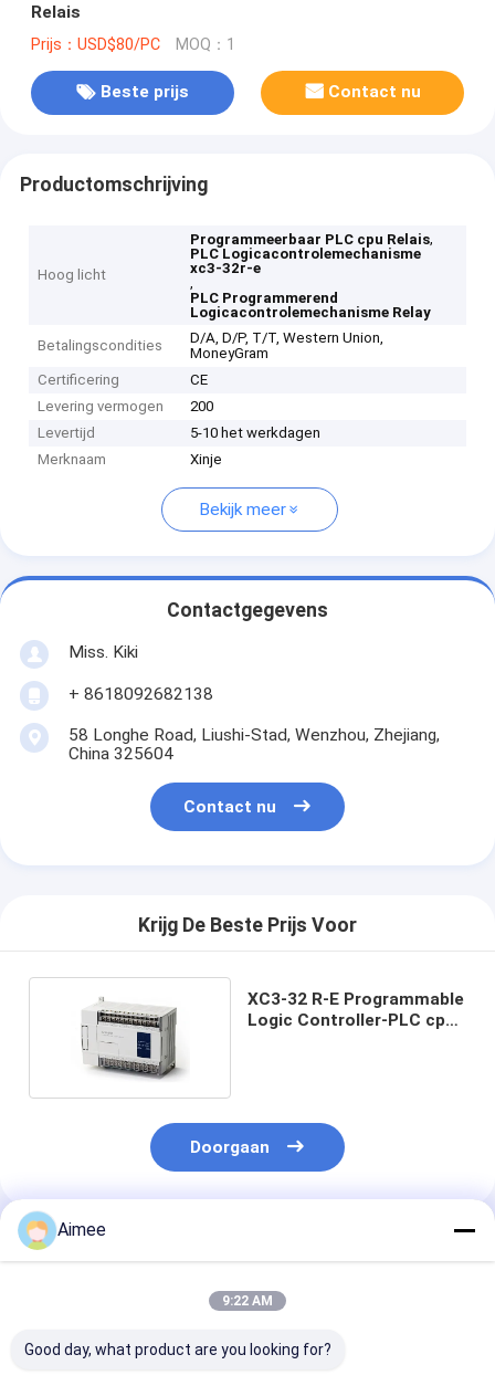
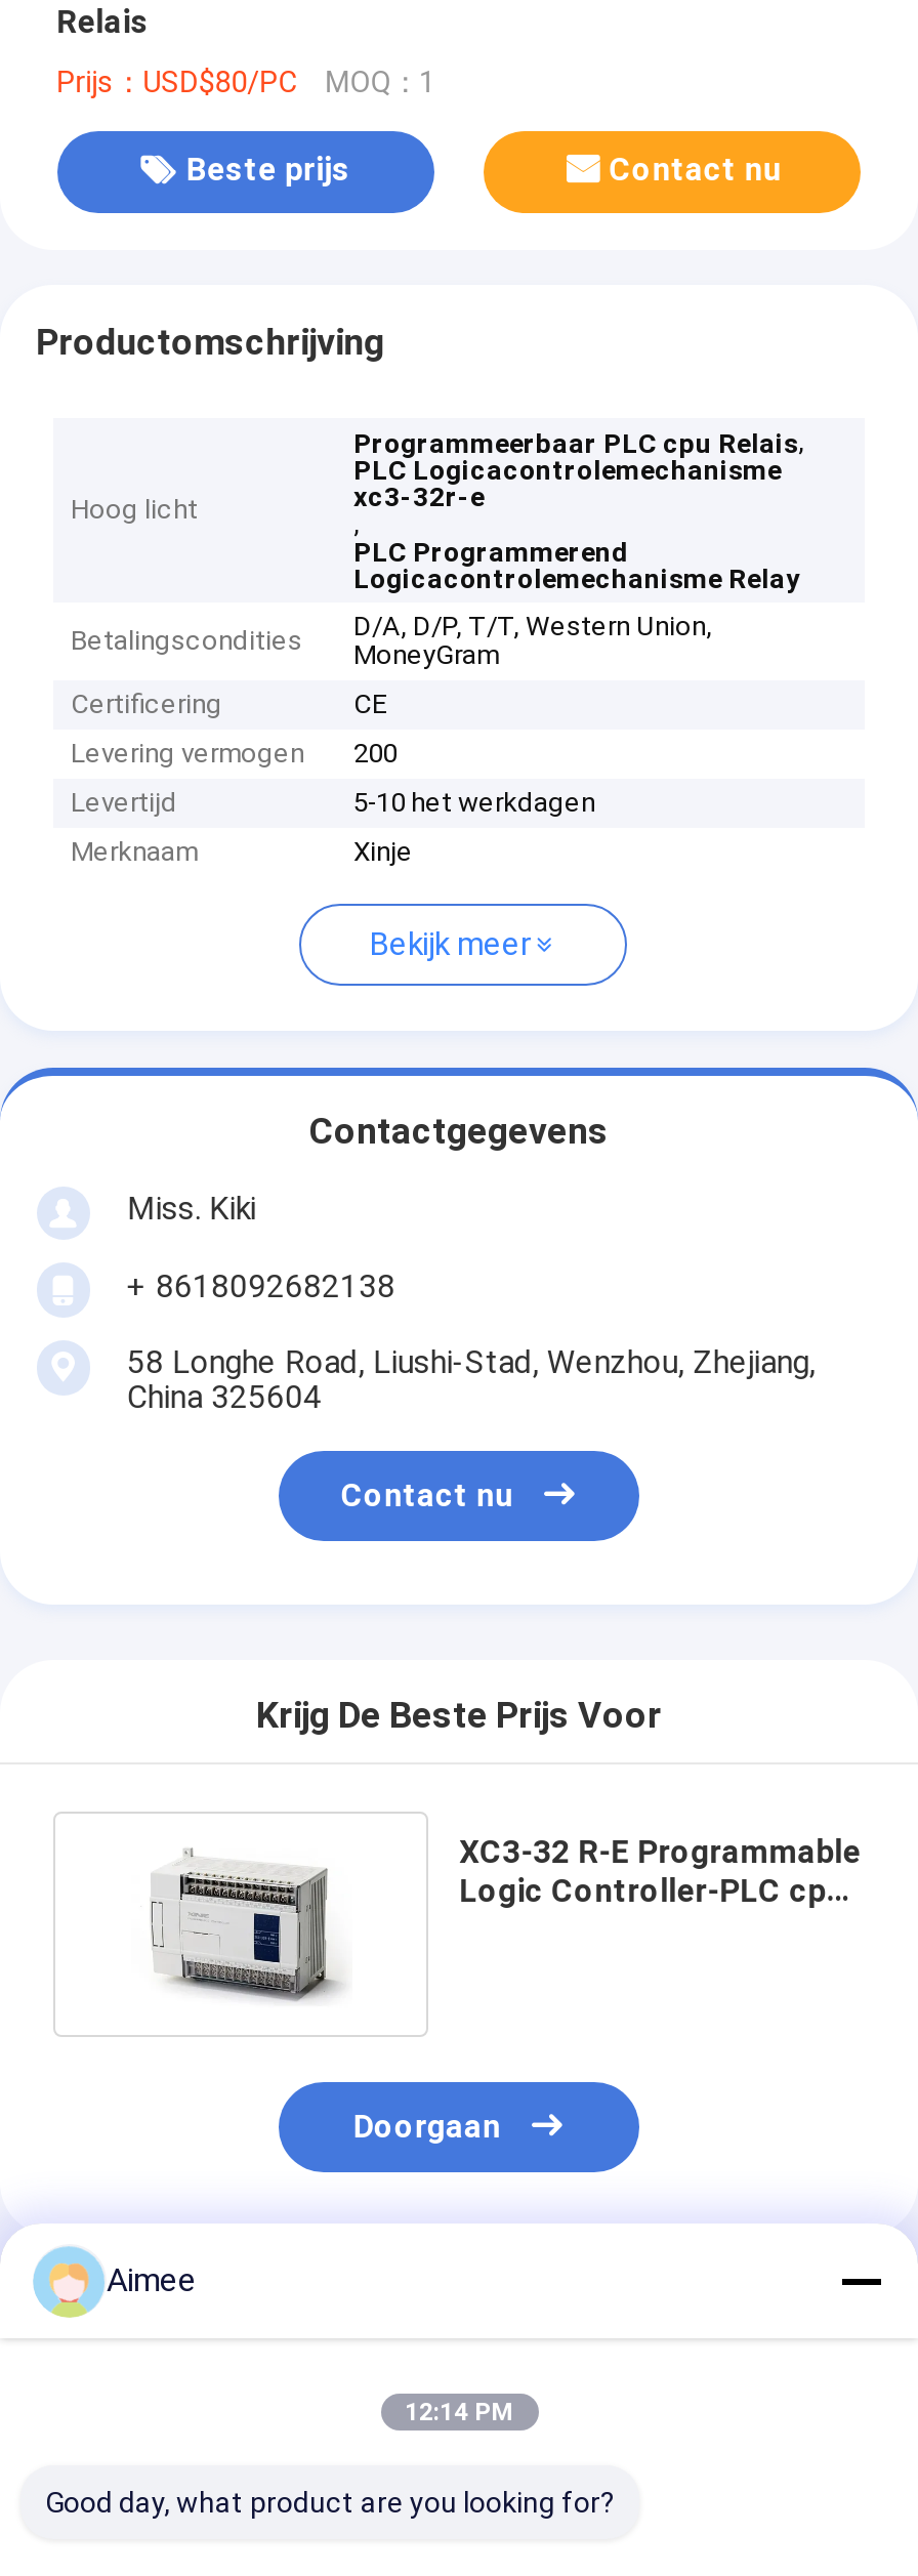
- 9:22 AM
+ 12:14 PM
